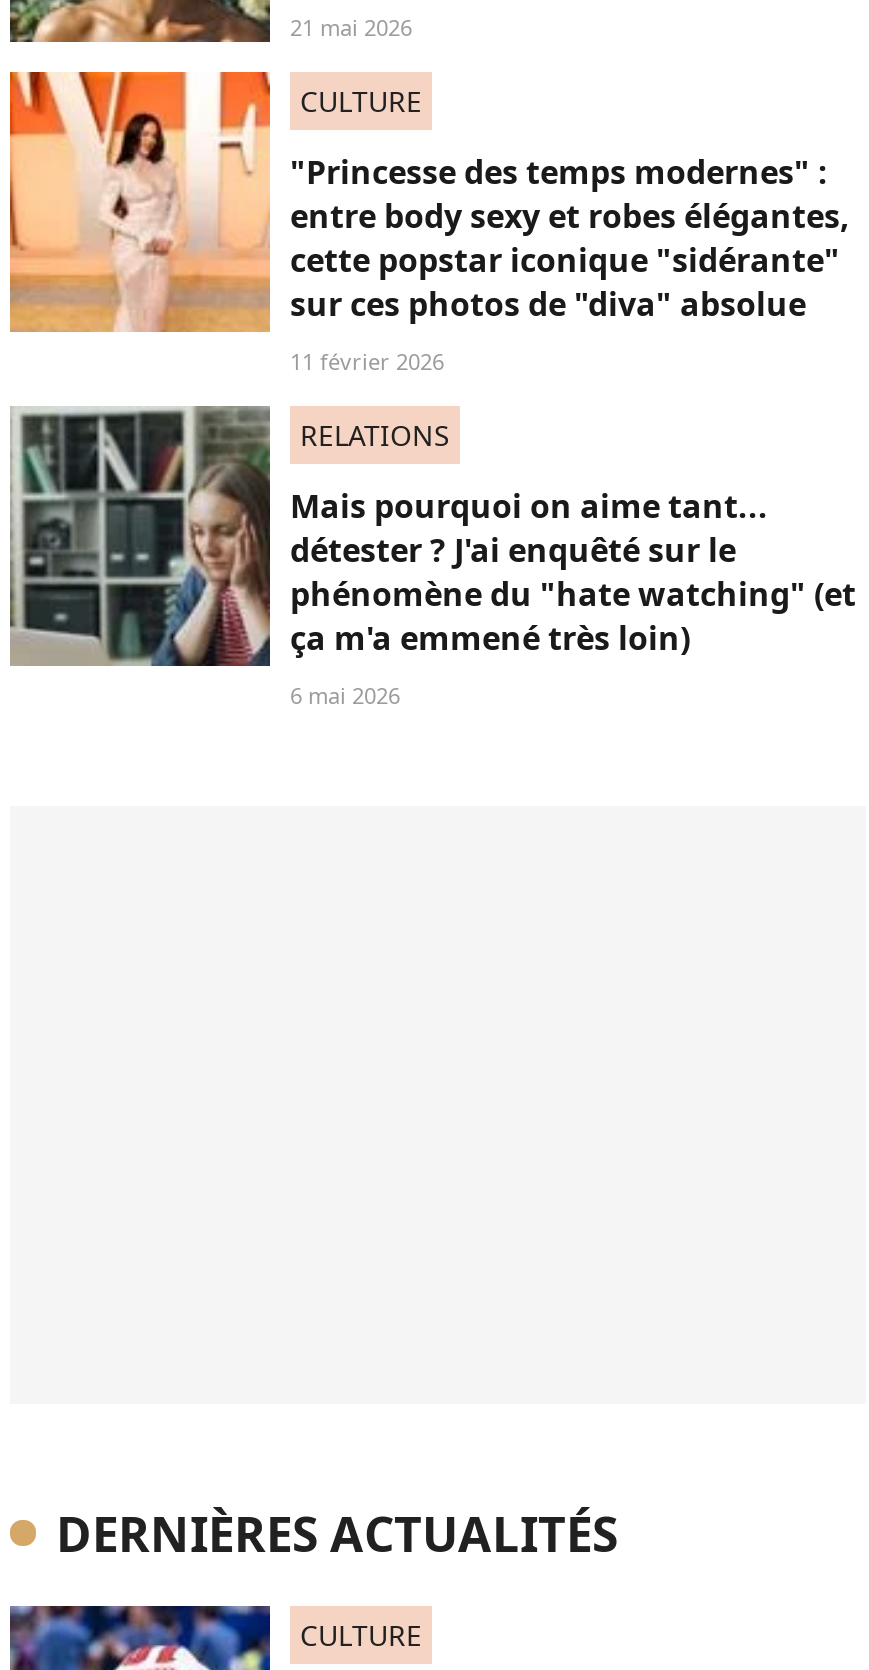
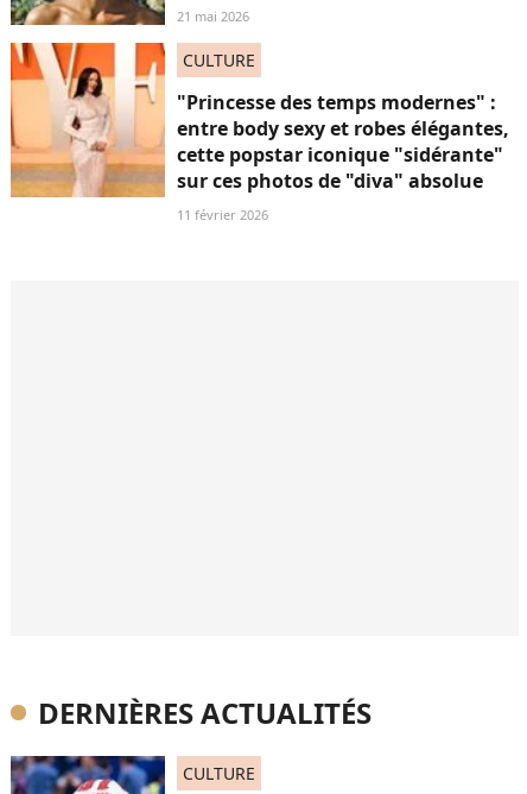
- [image]
- RELATIONS
- Mais pourquoi on aime tant...
- détester ? J'ai enquêté sur le
- phénomène du "hate watching" (et
- ça m'a emmené très loin)
- 6 mai 2026
